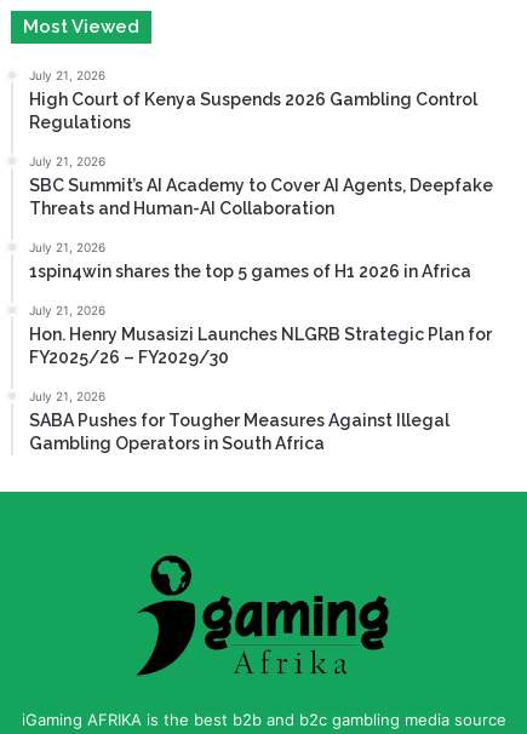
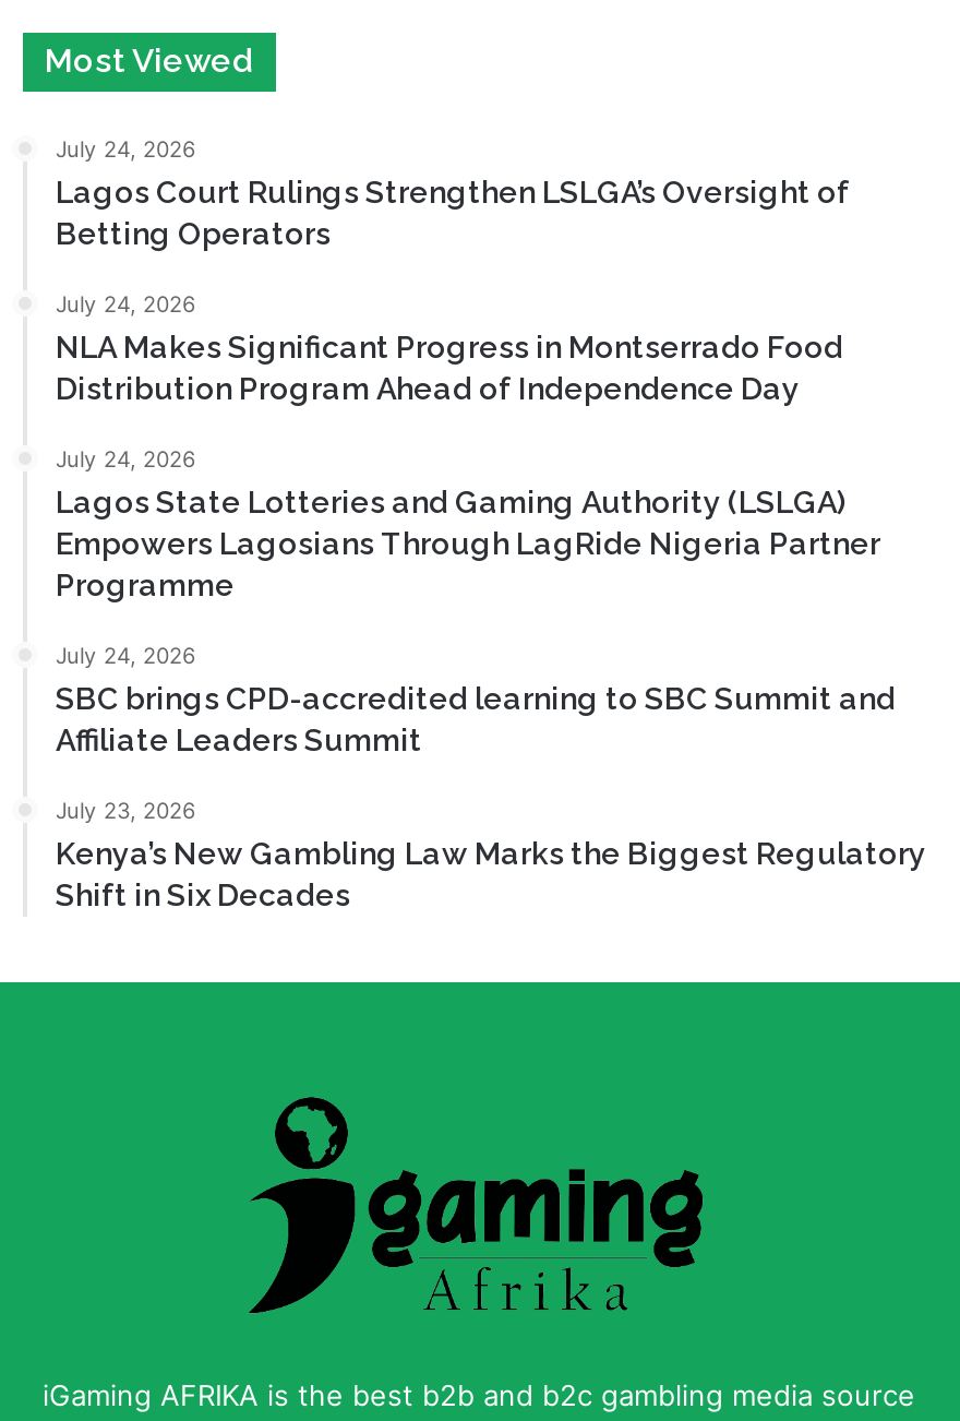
- July 21, 2026
- High Court of Kenya Suspends 2026 Gambling Control
- Regulations
+ July 24, 2026
+ Lagos Court Rulings Strengthen LSLGA’s Oversight of
+ Betting Operators

- July 21, 2026
- SBC Summit’s AI Academy to Cover AI Agents, Deepfake
- Threats and Human-AI Collaboration
+ July 24, 2026
+ NLA Makes Significant Progress in Montserrado Food
+ Distribution Program Ahead of Independence Day

- July 21, 2026
- 1spin4win shares the top 5 games of H1 2026 in Africa
+ July 24, 2026
+ Lagos State Lotteries and Gaming Authority (LSLGA)
+ Empowers Lagosians Through LagRide Nigeria Partner
+ Programme

- July 21, 2026
- Hon. Henry Musasizi Launches NLGRB Strategic Plan for
- FY2025/26 – FY2029/30
+ July 24, 2026
+ SBC brings CPD-accredited learning to SBC Summit and
+ Affiliate Leaders Summit

- July 21, 2026
- SABA Pushes for Tougher Measures Against Illegal
- Gambling Operators in South Africa
+ July 23, 2026
+ Kenya’s New Gambling Law Marks the Biggest Regulatory
+ Shift in Six Decades
